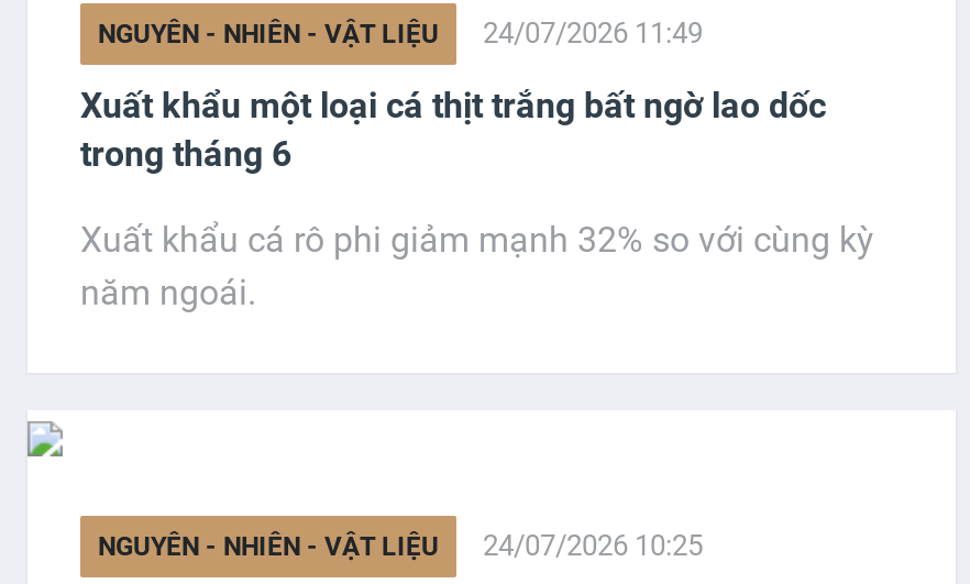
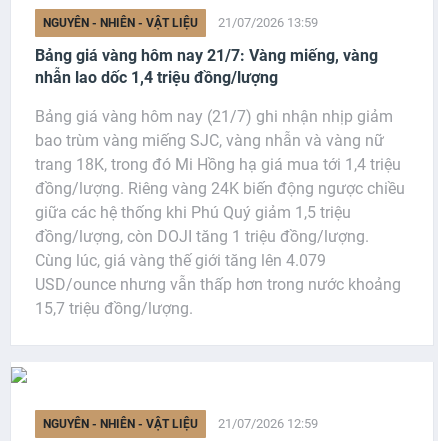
- NGUYÊN - NHIÊN - VẬT LIỆU 24/07/2026 11:49
+ NGUYÊN - NHIÊN - VẬT LIỆU 21/07/2026 13:59

- Xuất khẩu một loại cá thịt trắng bất ngờ lao dốc
- trong tháng 6
+ Bảng giá vàng hôm nay 21/7: Vàng miếng, vàng
+ nhẫn lao dốc 1,4 triệu đồng/lượng

- Xuất khẩu cá rô phi giảm mạnh 32% so với cùng kỳ
- năm ngoái.
+ Bảng giá vàng hôm nay (21/7) ghi nhận nhịp giảm
+ bao trùm vàng miếng SJC, vàng nhẫn và vàng nữ
+ trang 18K, trong đó Mi Hồng hạ giá mua tới 1,4 triệu
+ đồng/lượng. Riêng vàng 24K biến động ngược chiều
+ giữa các hệ thống khi Phú Quý giảm 1,5 triệu
+ đồng/lượng, còn DOJI tăng 1 triệu đồng/lượng.
+ Cùng lúc, giá vàng thế giới tăng lên 4.079
+ USD/ounce nhưng vẫn thấp hơn trong nước khoảng
+ 15,7 triệu đồng/lượng.

- NGUYÊN - NHIÊN - VẬT LIỆU 24/07/2026 10:25
+ NGUYÊN - NHIÊN - VẬT LIỆU 21/07/2026 12:59
